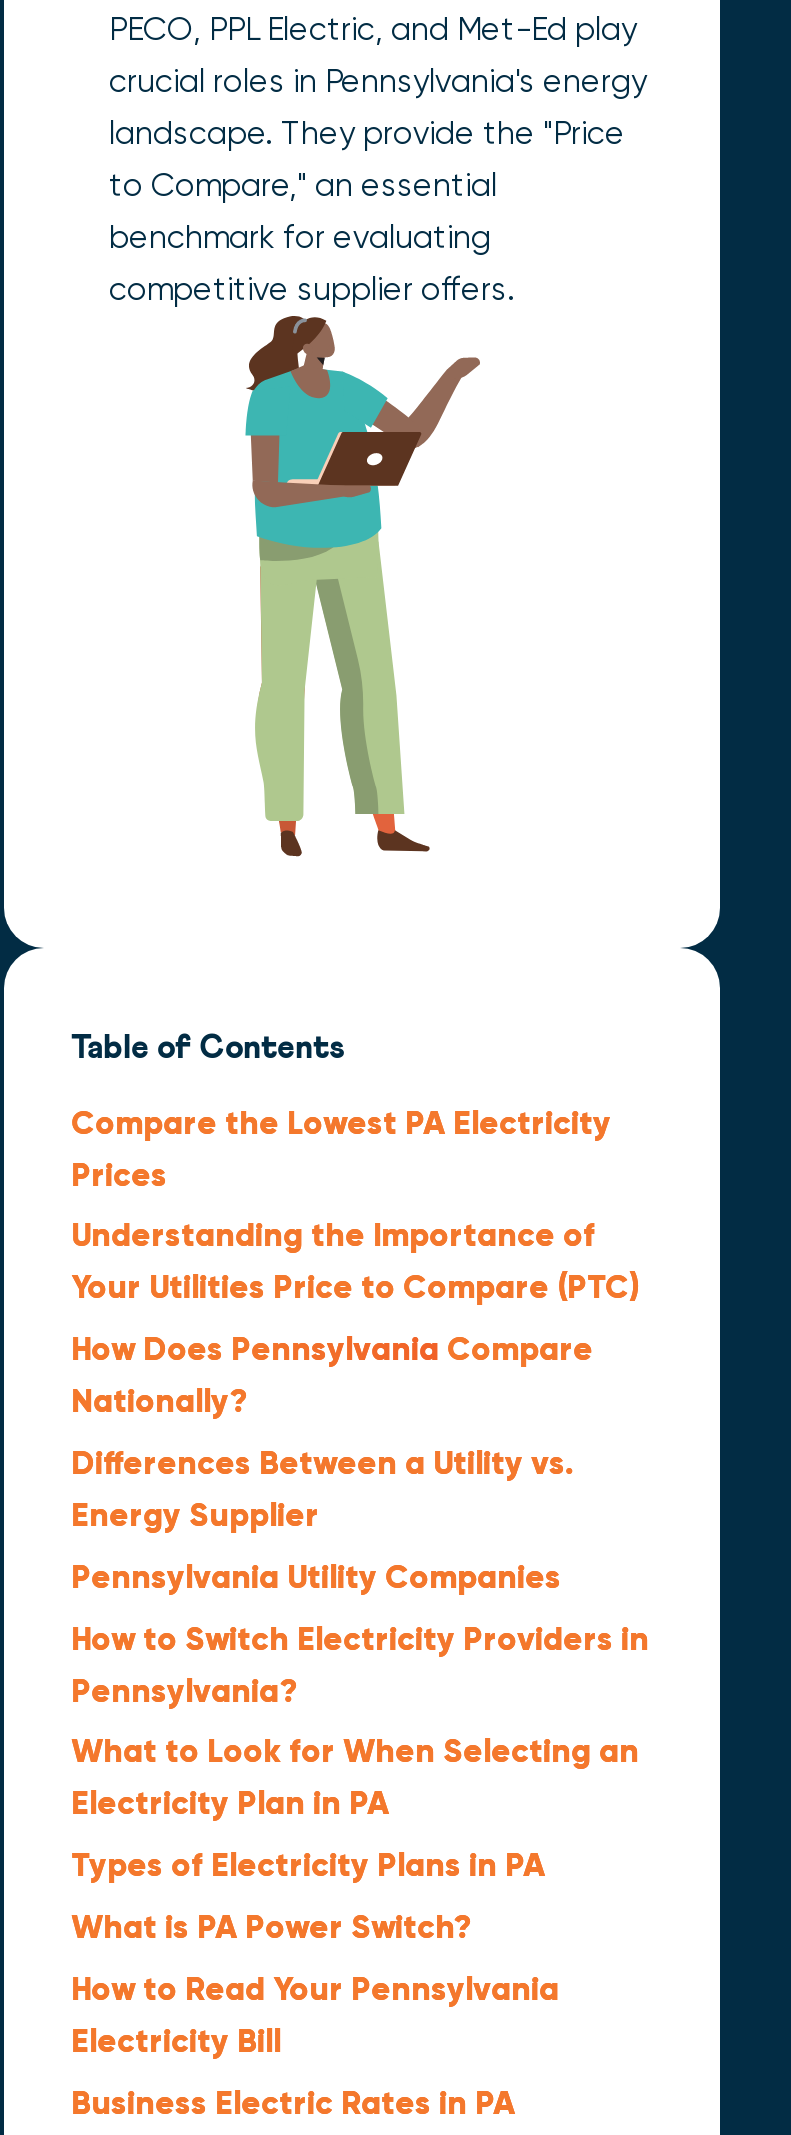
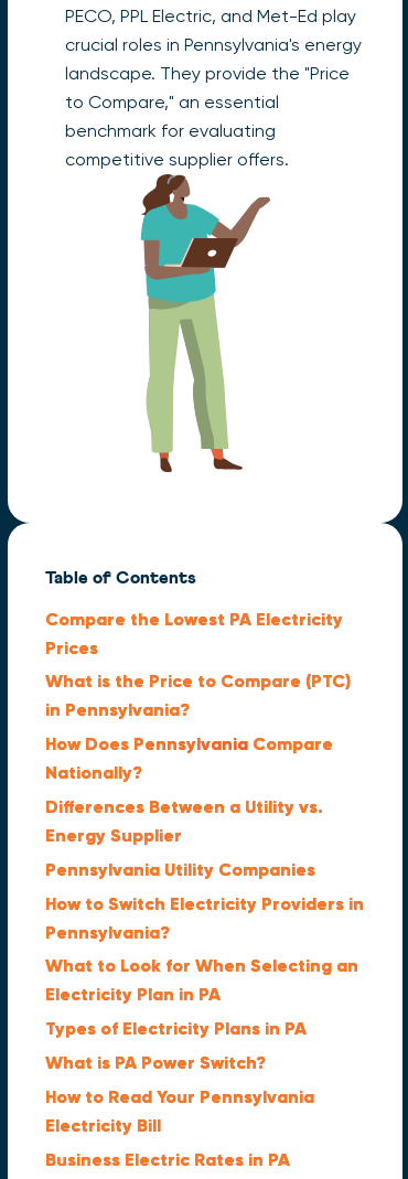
- Understanding the Importance of
- Your Utilities Price to Compare (PTC)
+ What is the Price to Compare (PTC)
+ in Pennsylvania?
